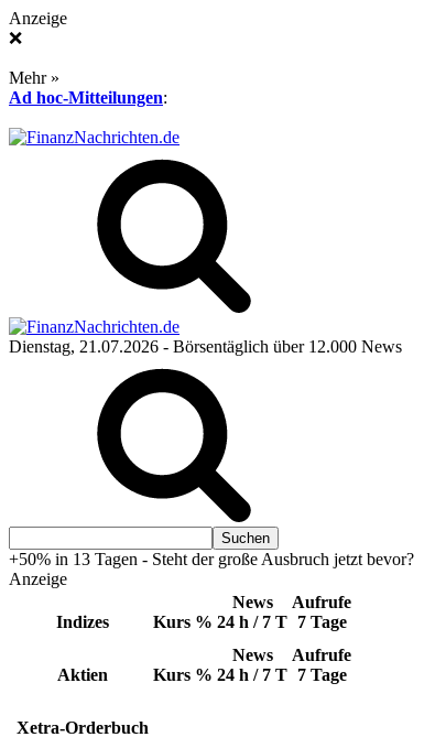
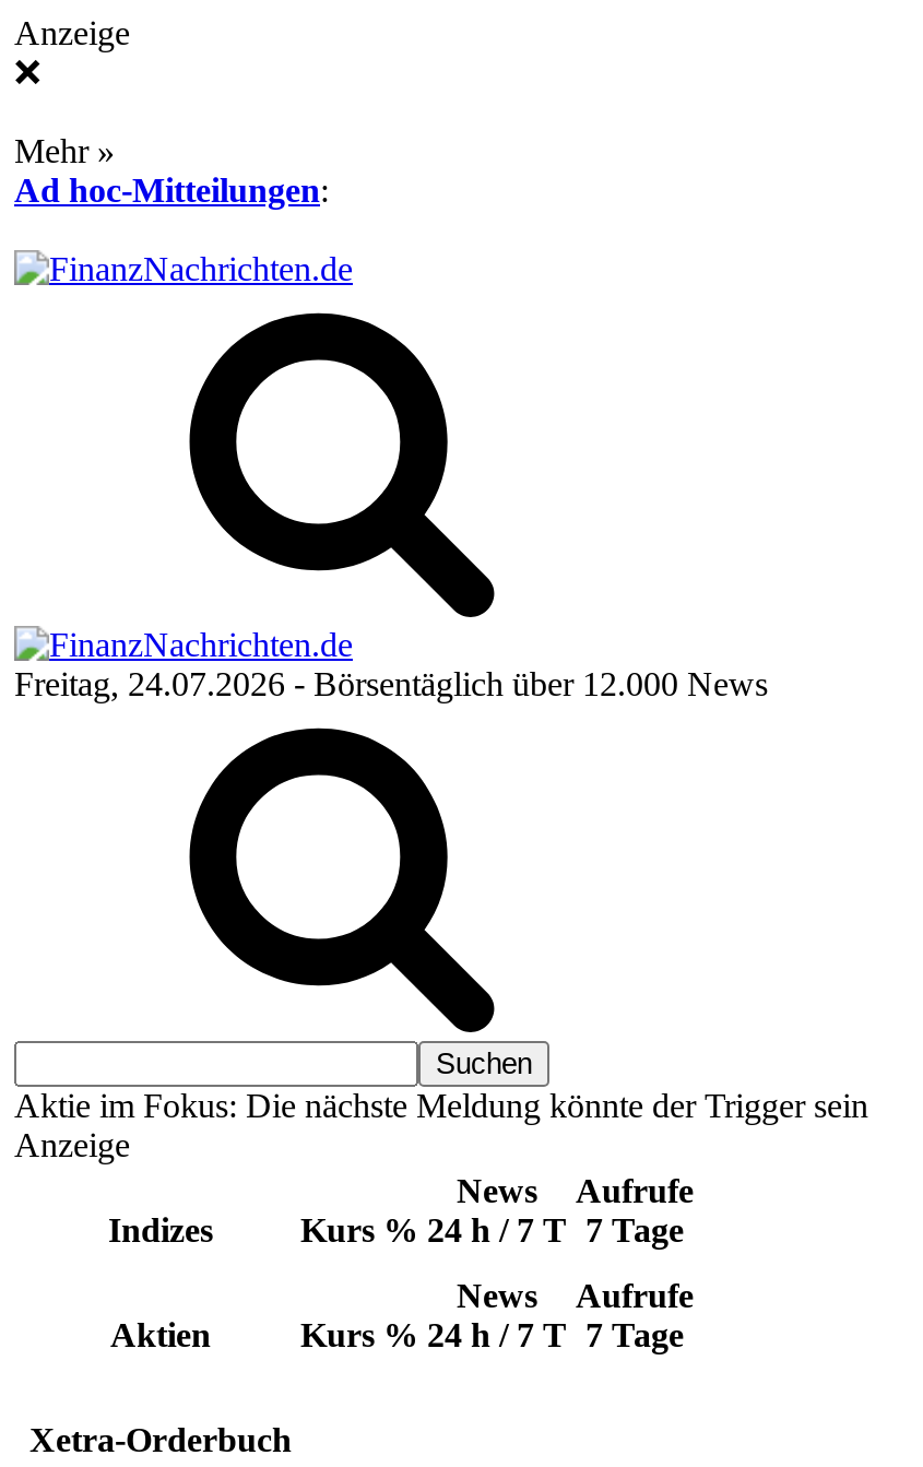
- Dienstag, 21.07.2026 - Börsentäglich über 12.000 News
+ Freitag, 24.07.2026 - Börsentäglich über 12.000 News

- +50% in 13 Tagen - Steht der große Ausbruch jetzt bevor?
+ Aktie im Fokus: Die nächste Meldung könnte der Trigger sein
